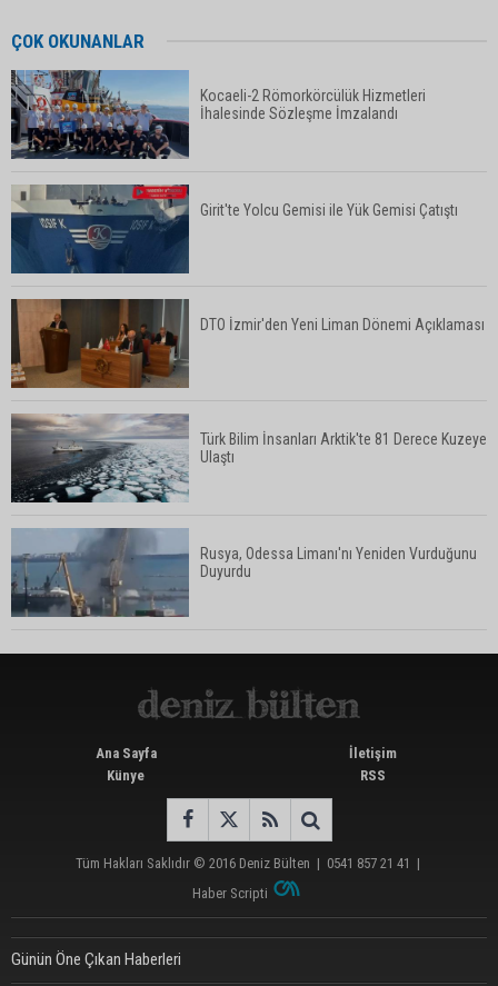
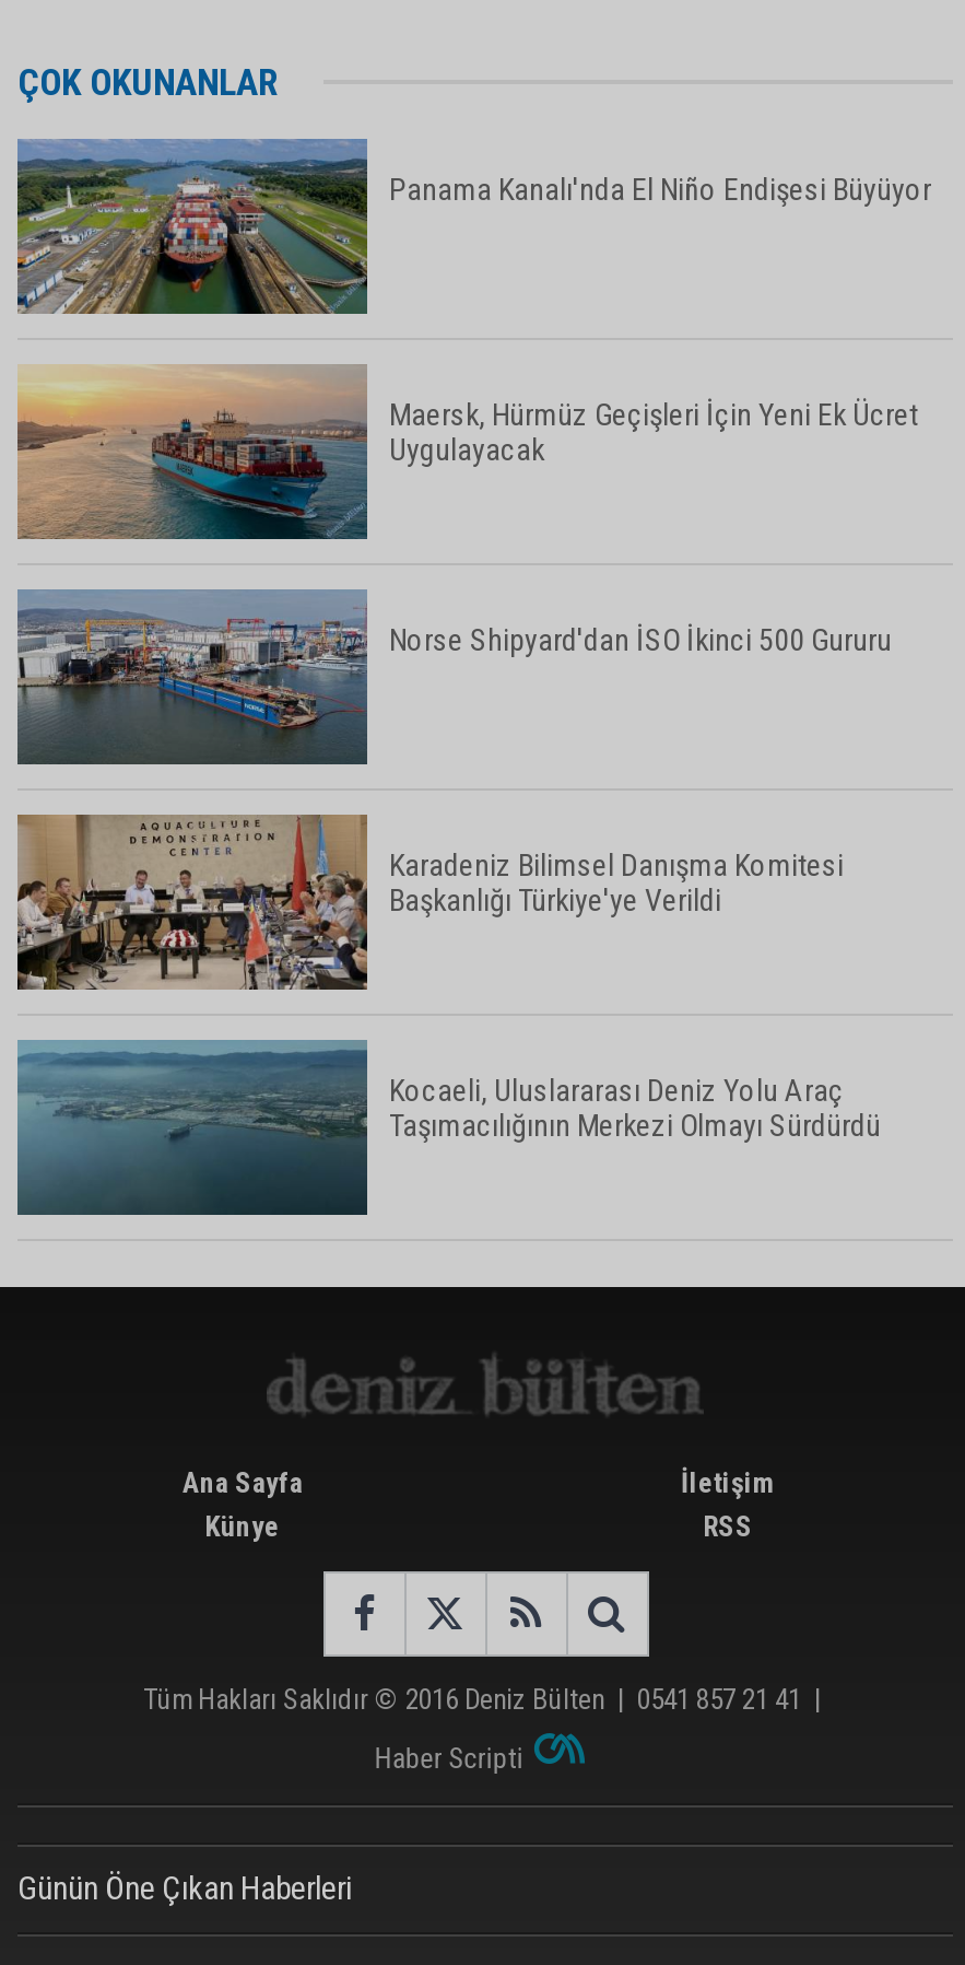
- [image]
- Kocaeli-2 Römorkörcülük Hizmetleri
- İhalesinde Sözleşme İmzalandı
+ [image]
+ Panama Kanalı'nda El Niño Endişesi Büyüyor

- [image]
- Girit'te Yolcu Gemisi ile Yük Gemisi Çatıştı
+ [image]
+ Maersk, Hürmüz Geçişleri İçin Yeni Ek Ücret
+ Uygulayacak

- [image]
- DTO İzmir'den Yeni Liman Dönemi Açıklaması
+ [image]
+ Norse Shipyard'dan İSO İkinci 500 Gururu

- [image]
- Türk Bilim İnsanları Arktik'te 81 Derece Kuzeye
- Ulaştı
+ [image]
+ Karadeniz Bilimsel Danışma Komitesi
+ Başkanlığı Türkiye'ye Verildi

- [image]
- Rusya, Odessa Limanı'nı Yeniden Vurduğunu
- Duyurdu
+ [image]
+ Kocaeli, Uluslararası Deniz Yolu Araç
+ Taşımacılığının Merkezi Olmayı Sürdürdü
